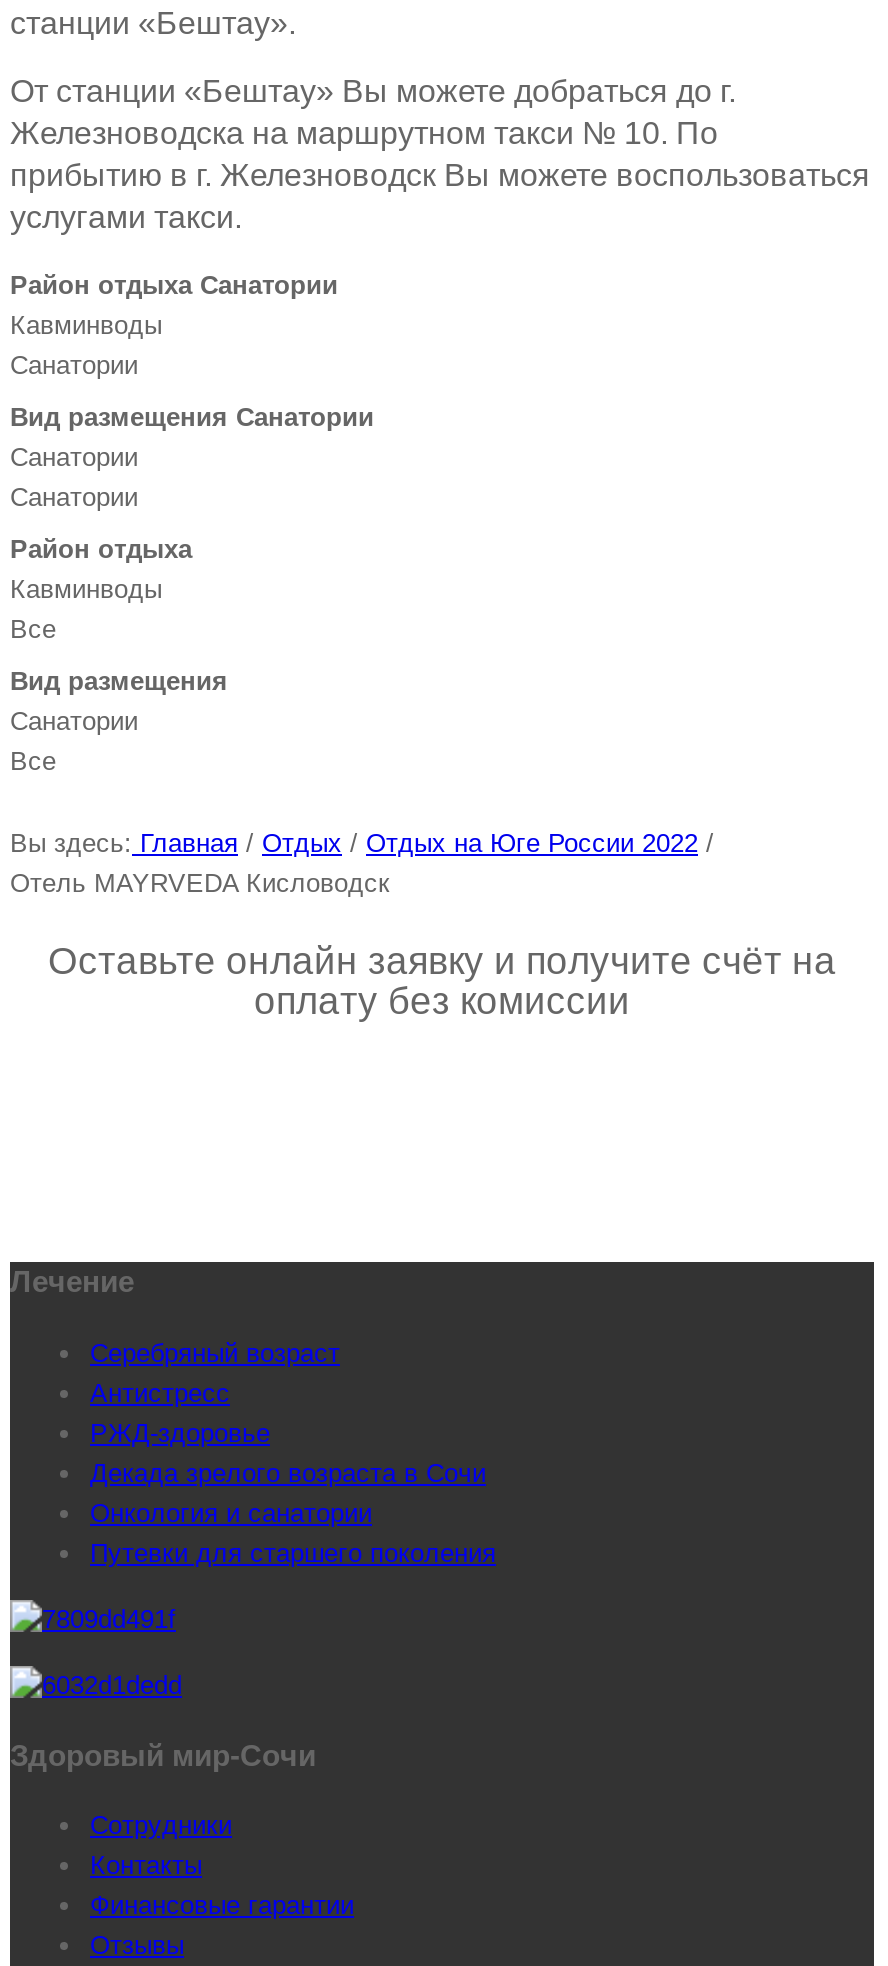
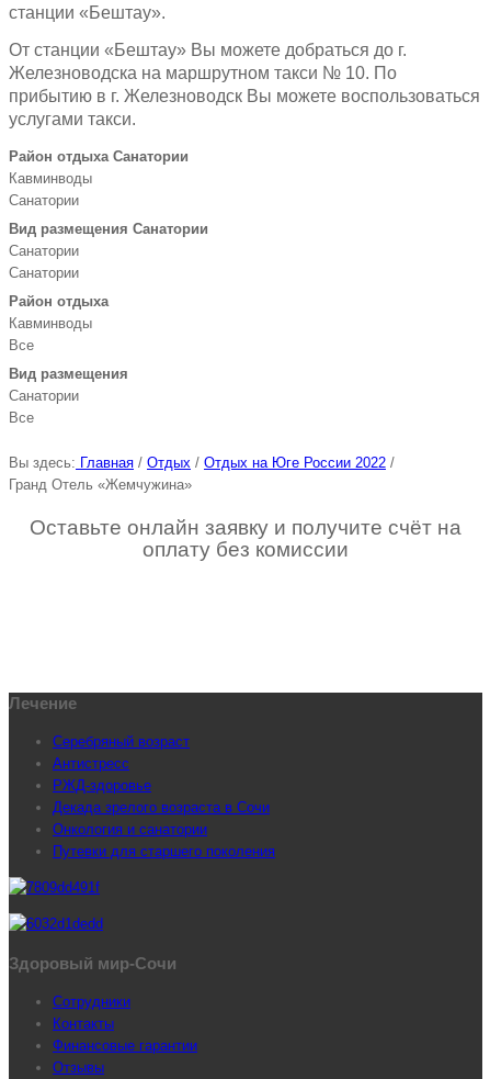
- Отель MAYRVEDA Кисловодск
+ Гранд Отель «Жемчужина»
